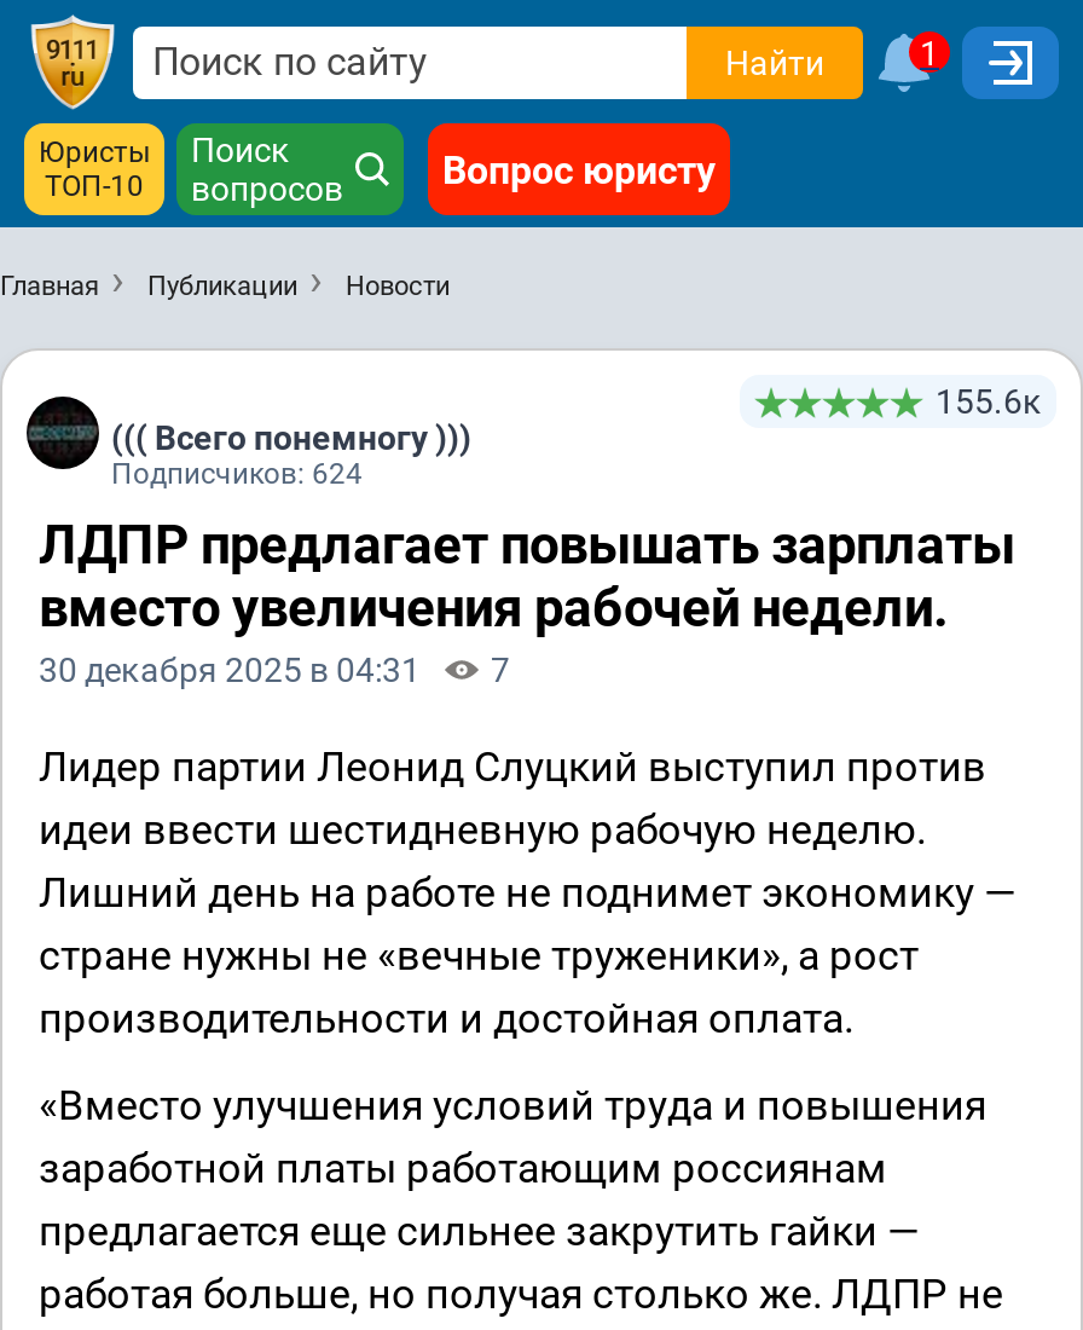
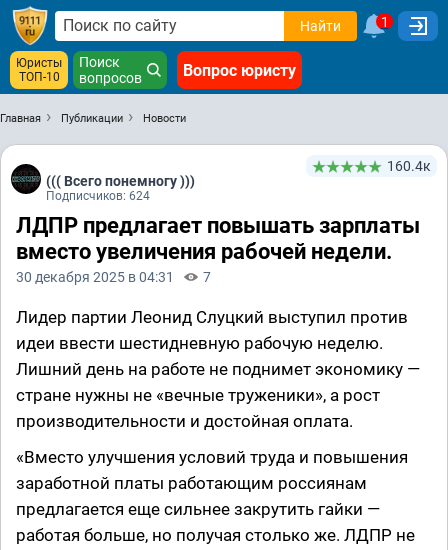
- 155.6к
+ 160.4к
